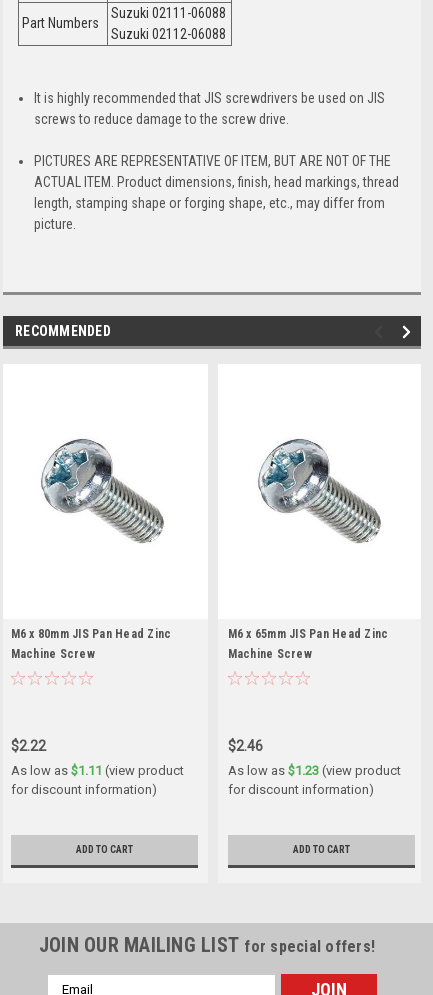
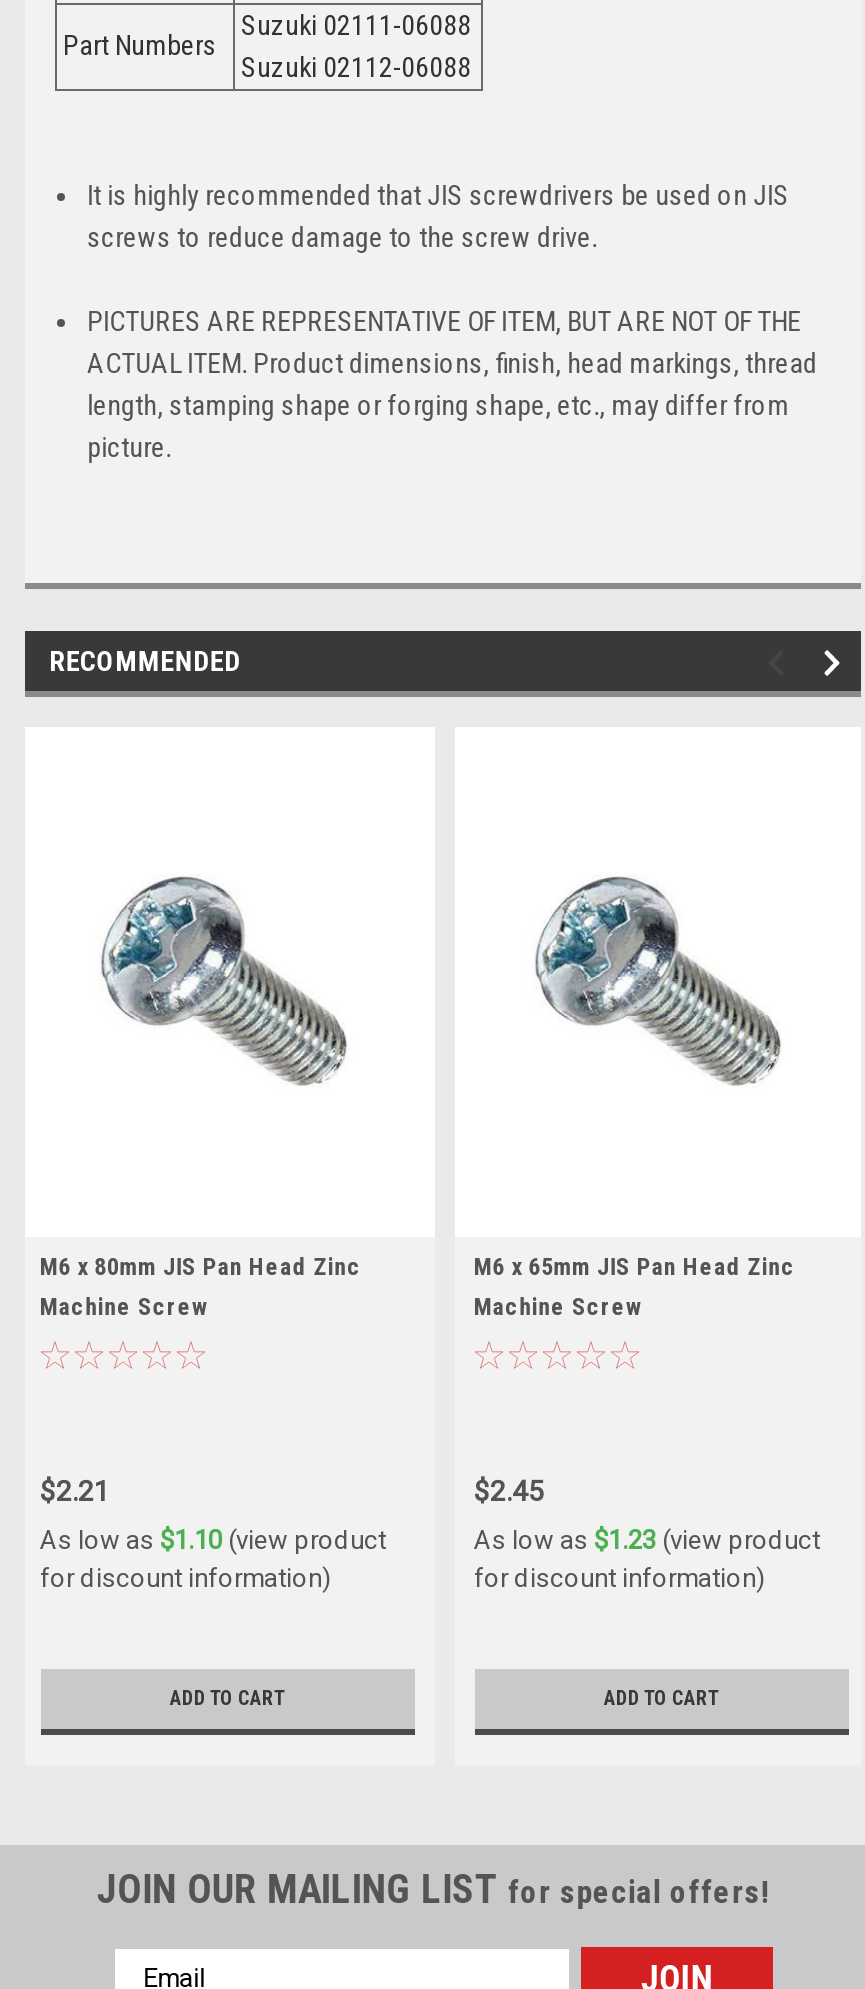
- $2.22
+ $2.21

- $2.46
+ $2.45

- As low as $1.11 (view product
+ As low as $1.10 (view product
